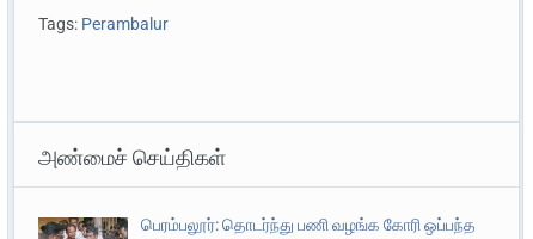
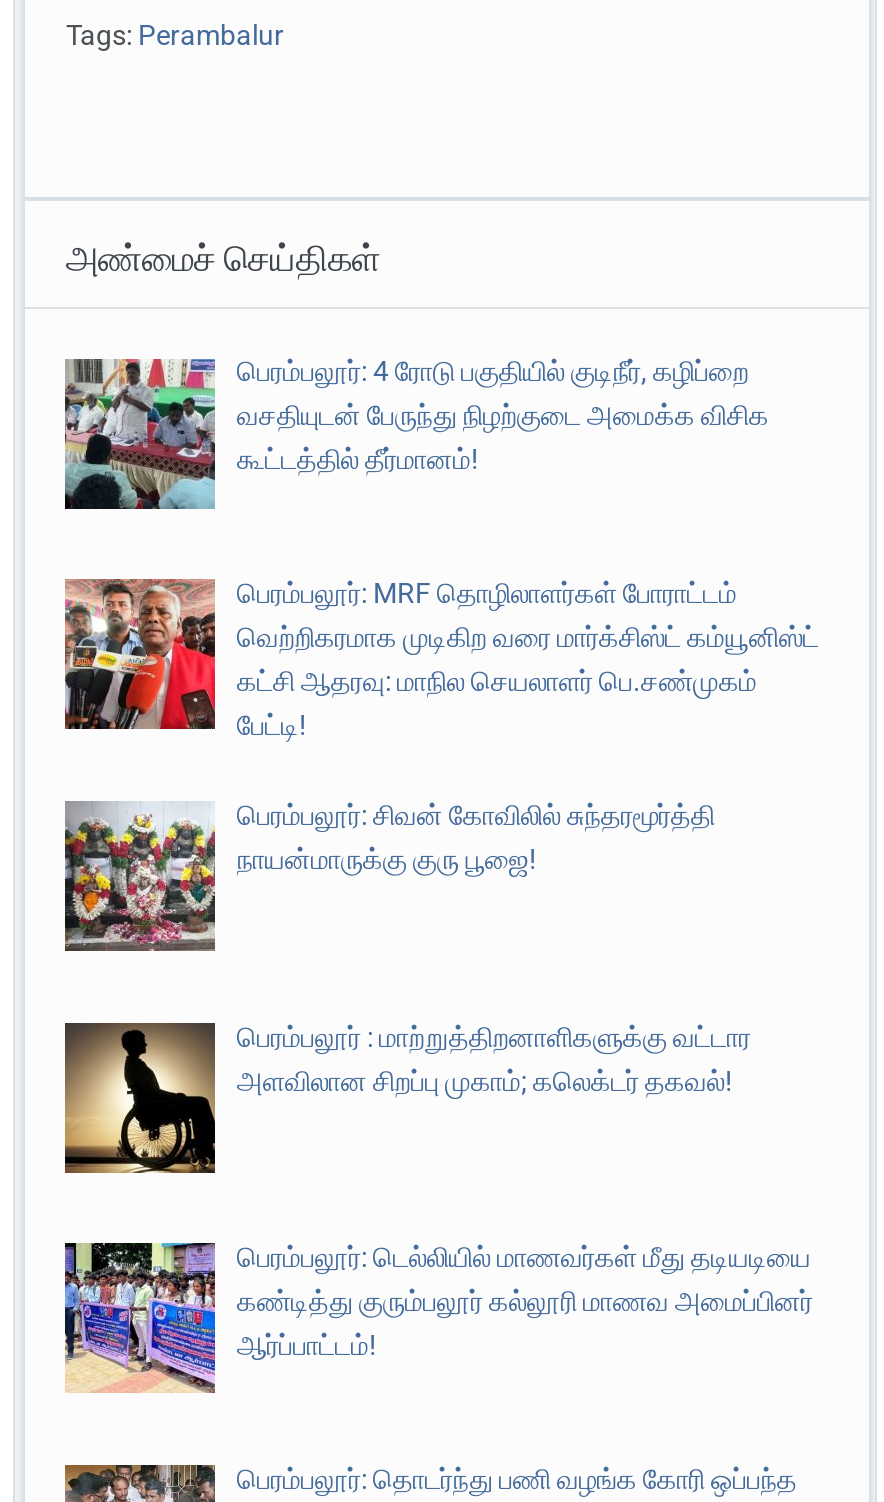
+ [image]
+ பெரம்பலூர்: 4 ரோடு பகுதியில் குடிநீர், கழிப்றை
+ வசதியுடன் பேருந்து நிழற்குடை அமைக்க விசிக
+ கூட்டத்தில் தீர்மானம்!

+ [image]
+ பெரம்பலூர்: MRF தொழிலாளர்கள் போராட்டம்
+ வெற்றிகரமாக முடிகிற வரை மார்க்சிஸ்ட் கம்யூனிஸ்ட்
+ கட்சி ஆதரவு: மாநில செயலாளர் பெ.சண்முகம்
+ பேட்டி!
+ பெரம்பலூர்: சிவன் கோவிலில் சுந்தரமூர்த்தி
+ நாயன்மாருக்கு குரு பூஜை!

+ [image]
+ பெரம்பலூர் : மாற்றுத்திறனாளிகளுக்கு வட்டார
+ அளவிலான சிறப்பு முகாம்; கலெக்டர் தகவல்!

+ [image]
+ பெரம்பலூர்: டெல்லியில் மாணவர்கள் மீது தடியடியை
+ கண்டித்து குரும்பலூர் கல்லூரி மாணவ அமைப்பினர்
+ ஆர்ப்பாட்டம்!

+ [image]
